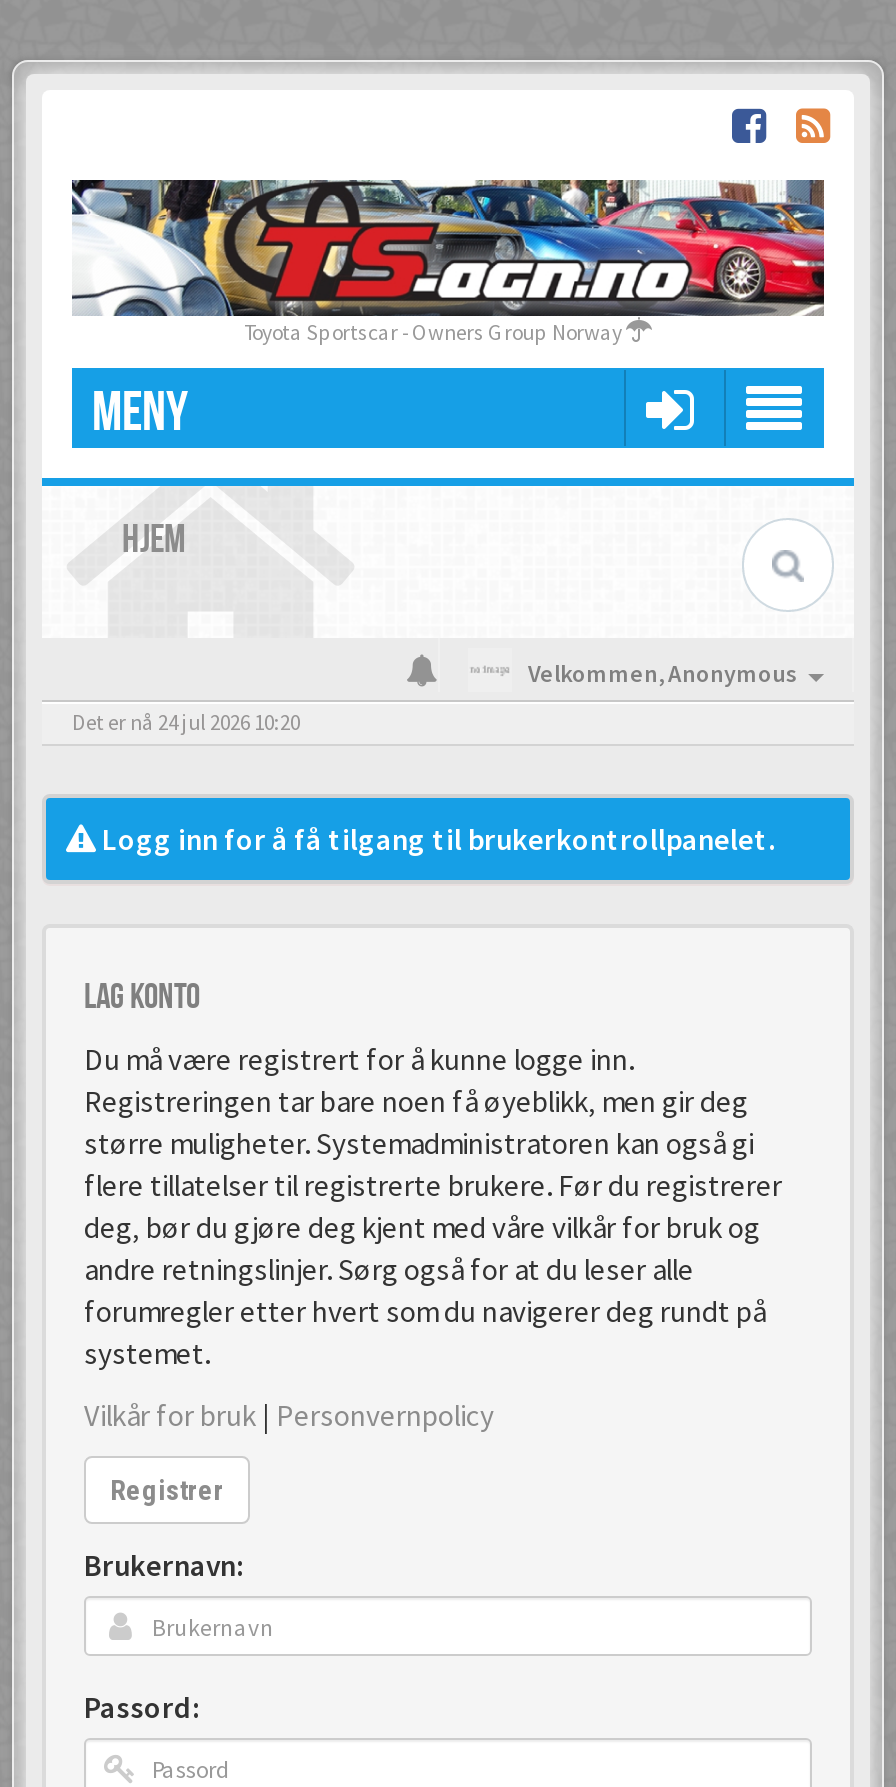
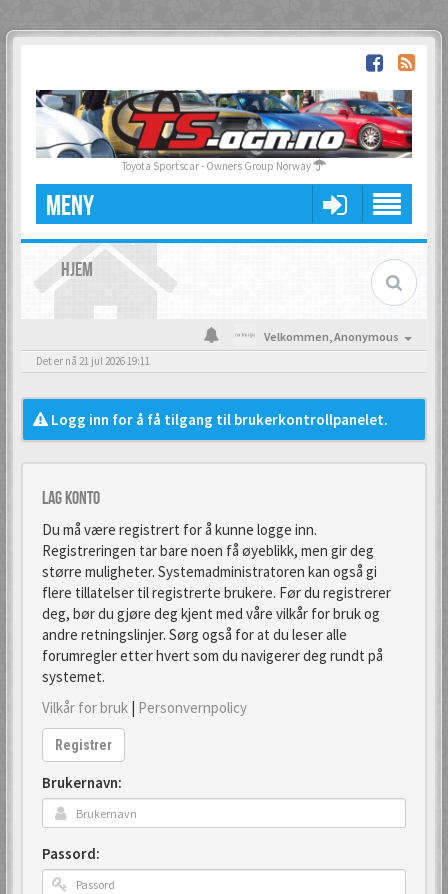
- Det er nå 24 jul 2026 10:20
+ Det er nå 21 jul 2026 19:11
